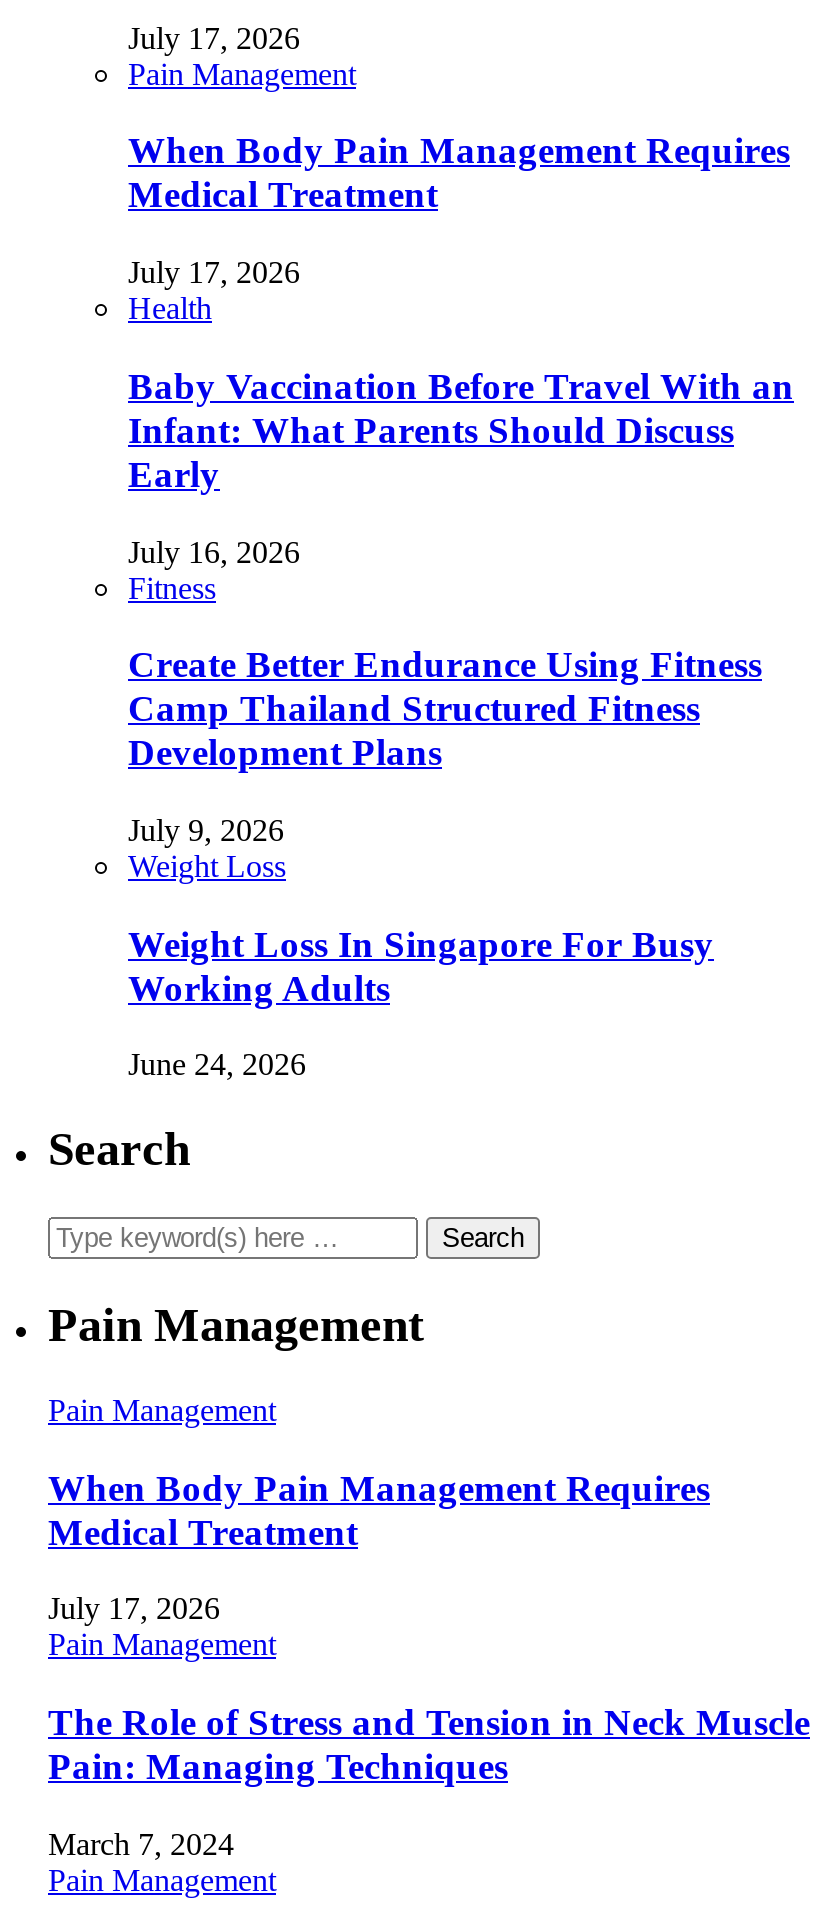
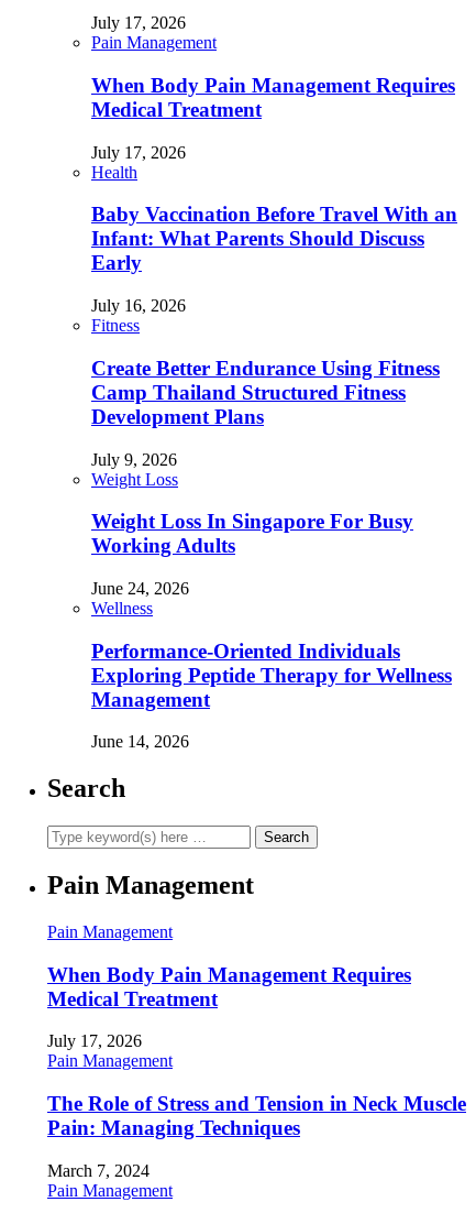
+ Wellness
+ Performance-Oriented Individuals
+ Exploring Peptide Therapy for Wellness
+ Management
+ June 14, 2026
